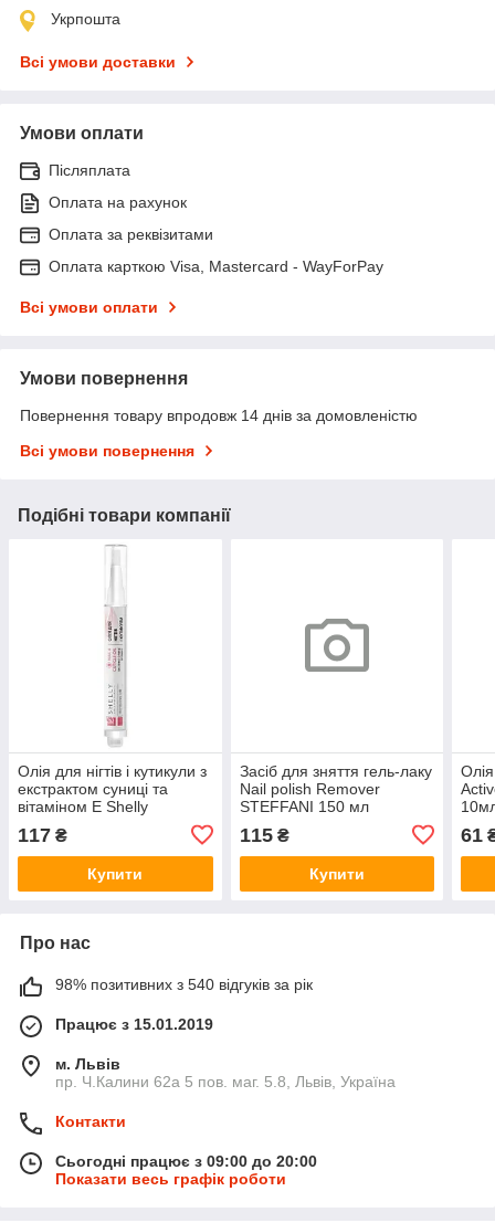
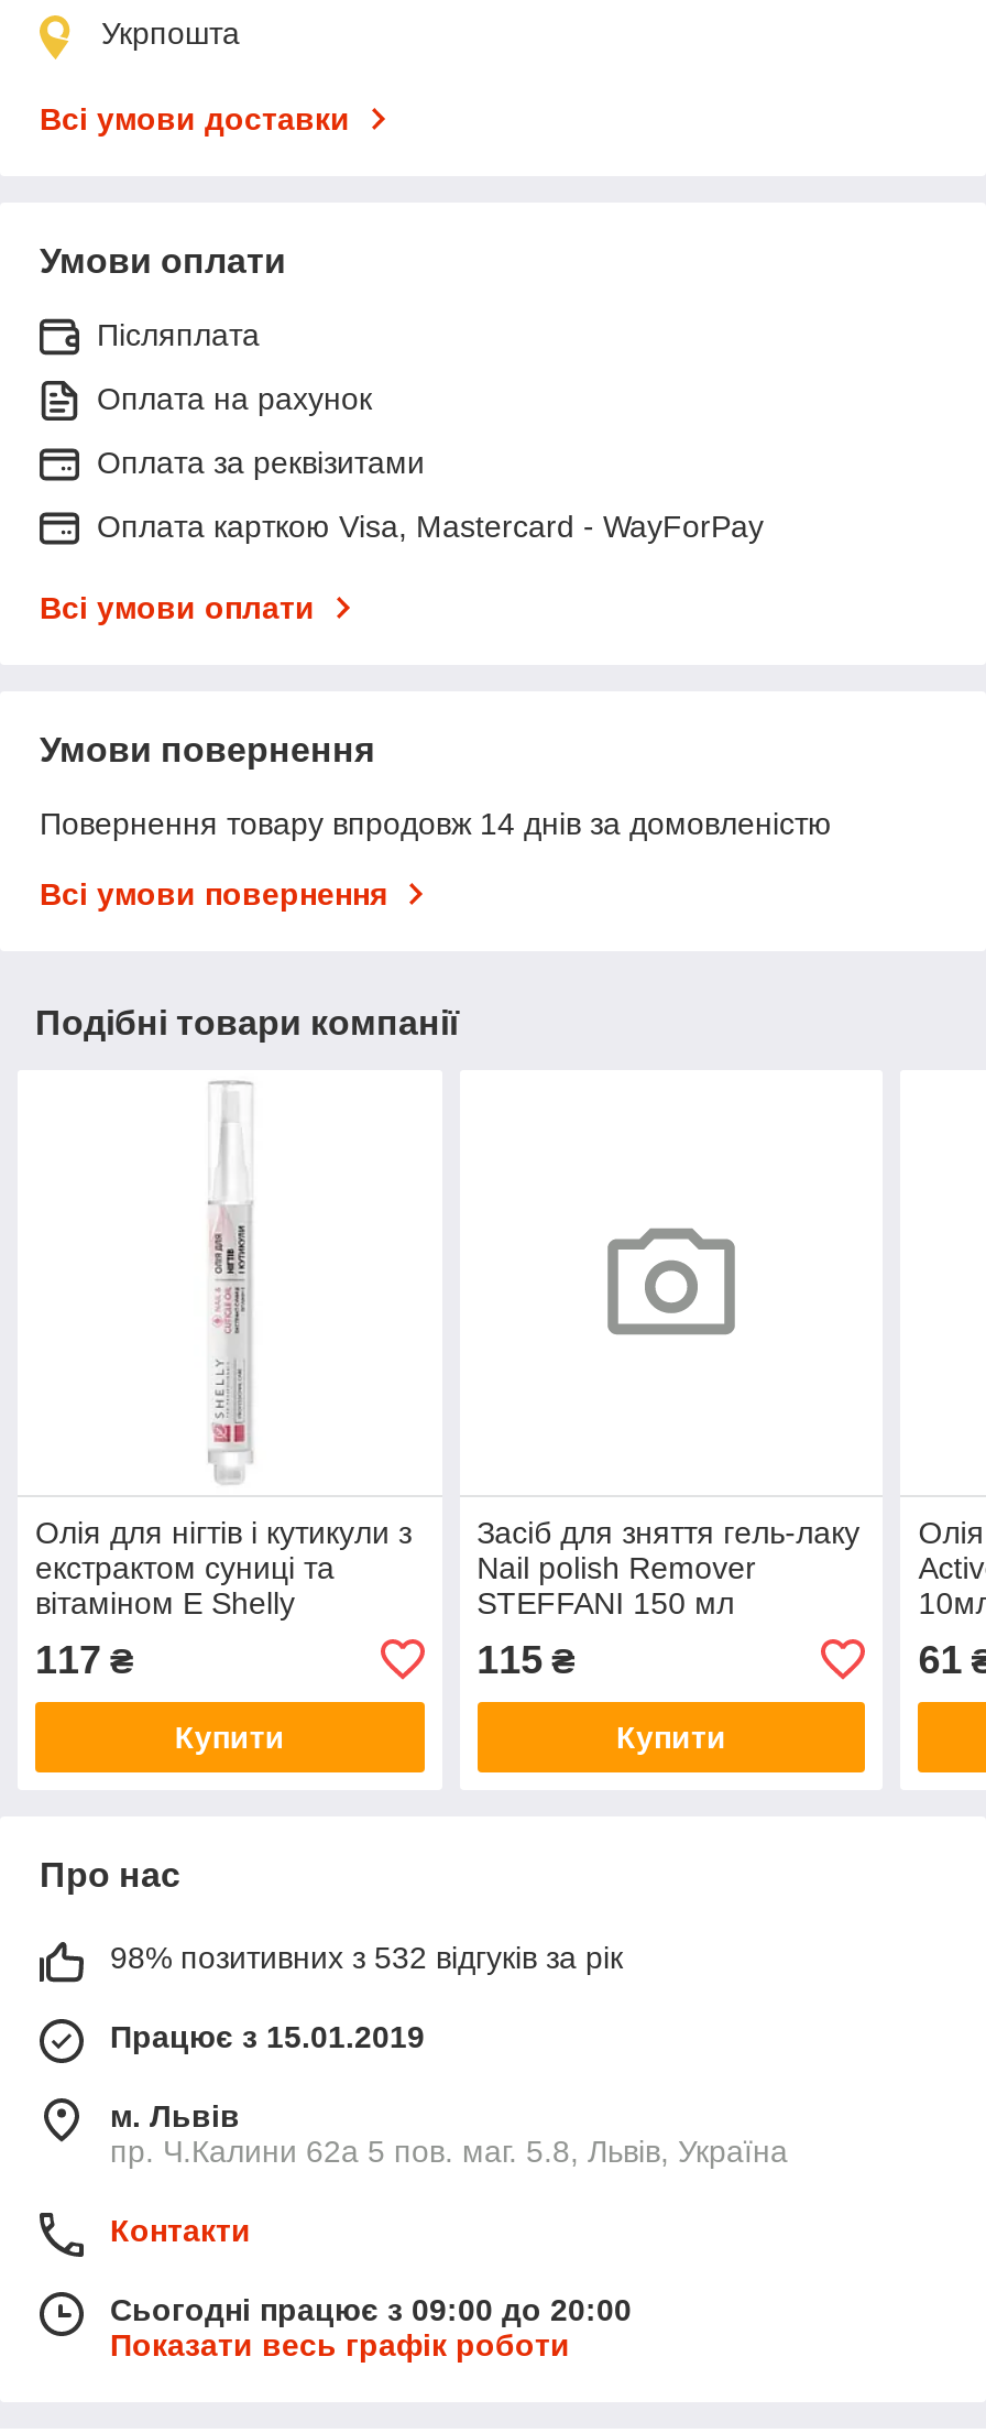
- 98% позитивних з 540 відгуків за рік
+ 98% позитивних з 532 відгуків за рік
